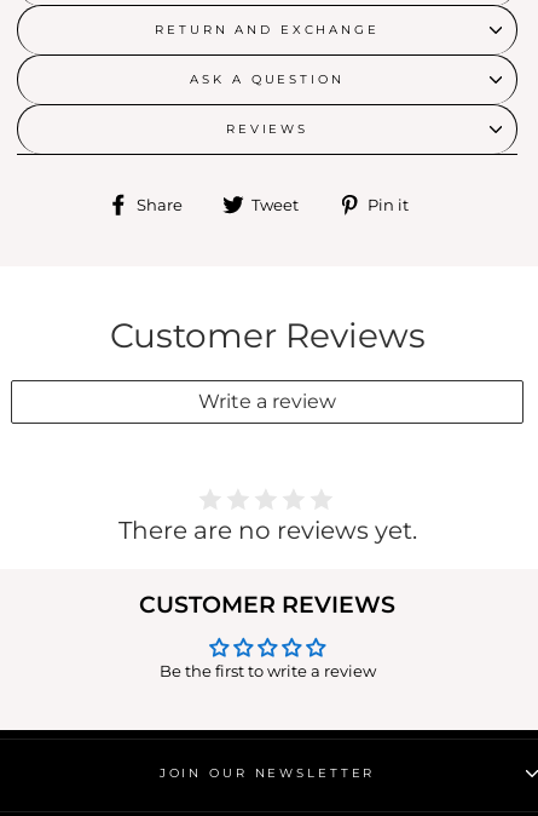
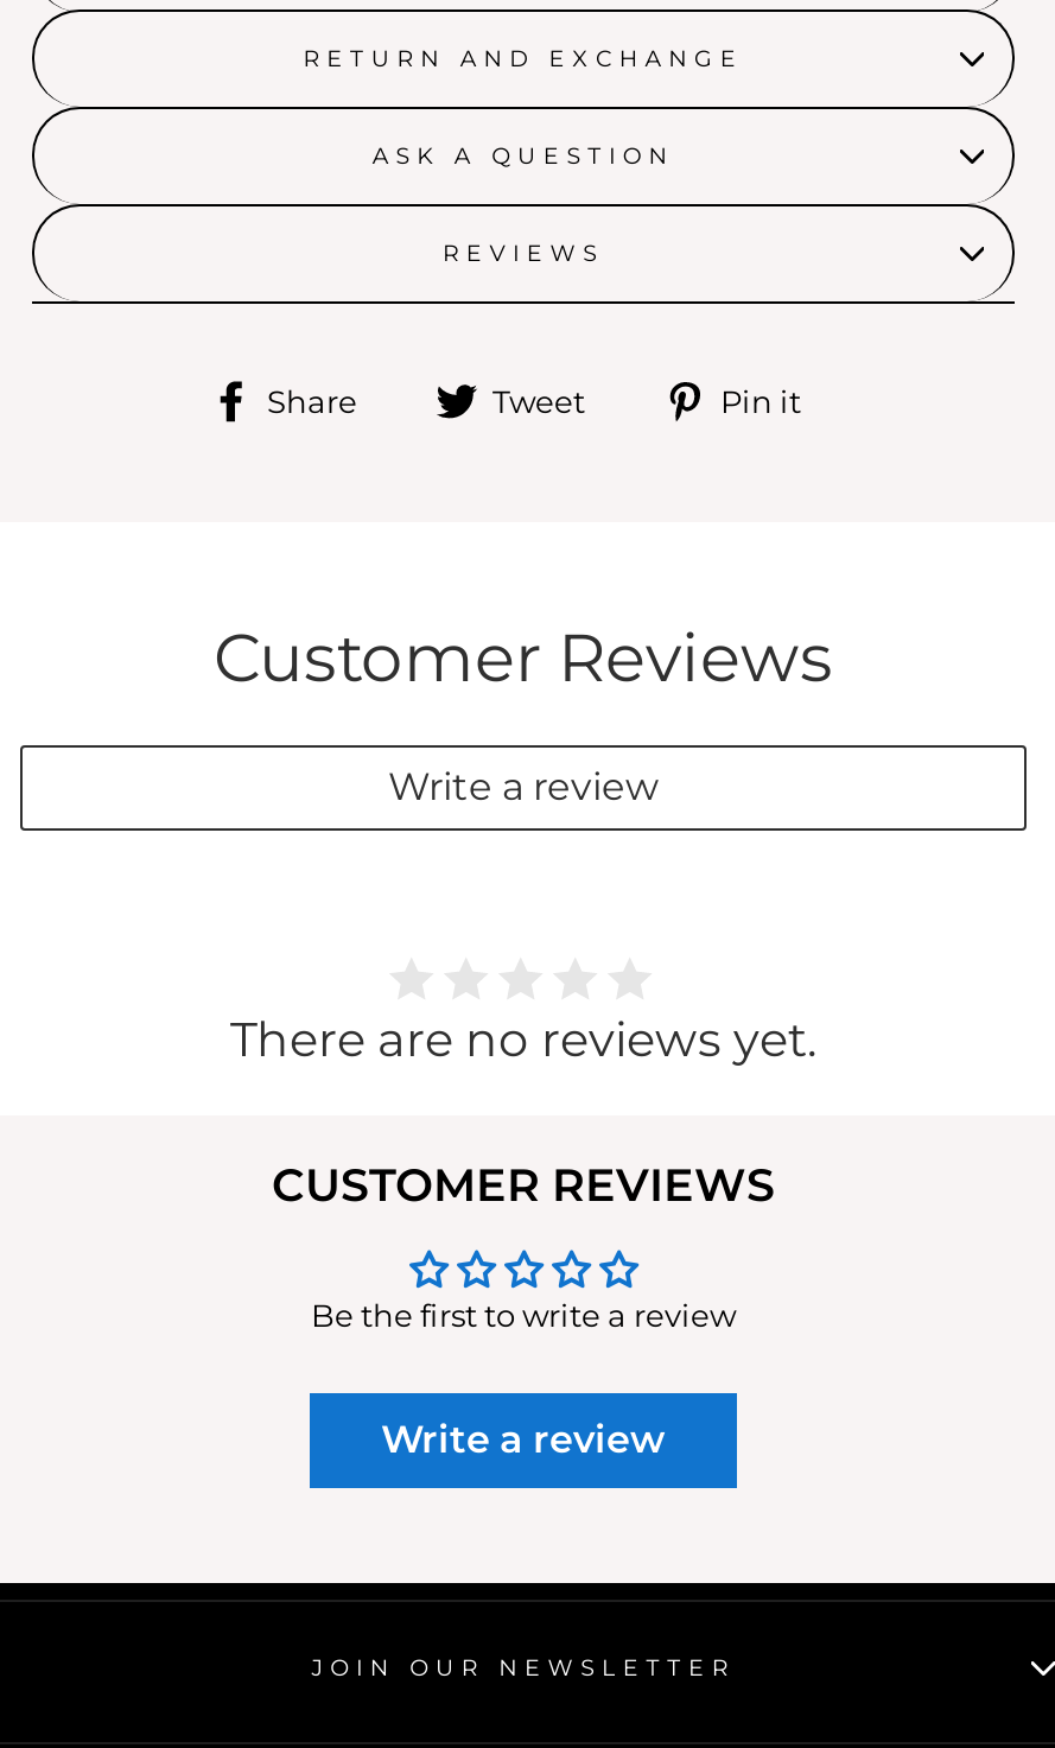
+ Write a review
